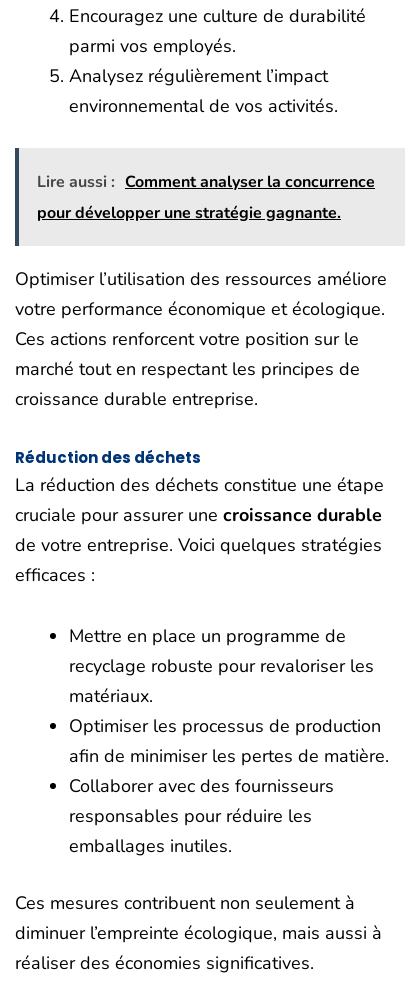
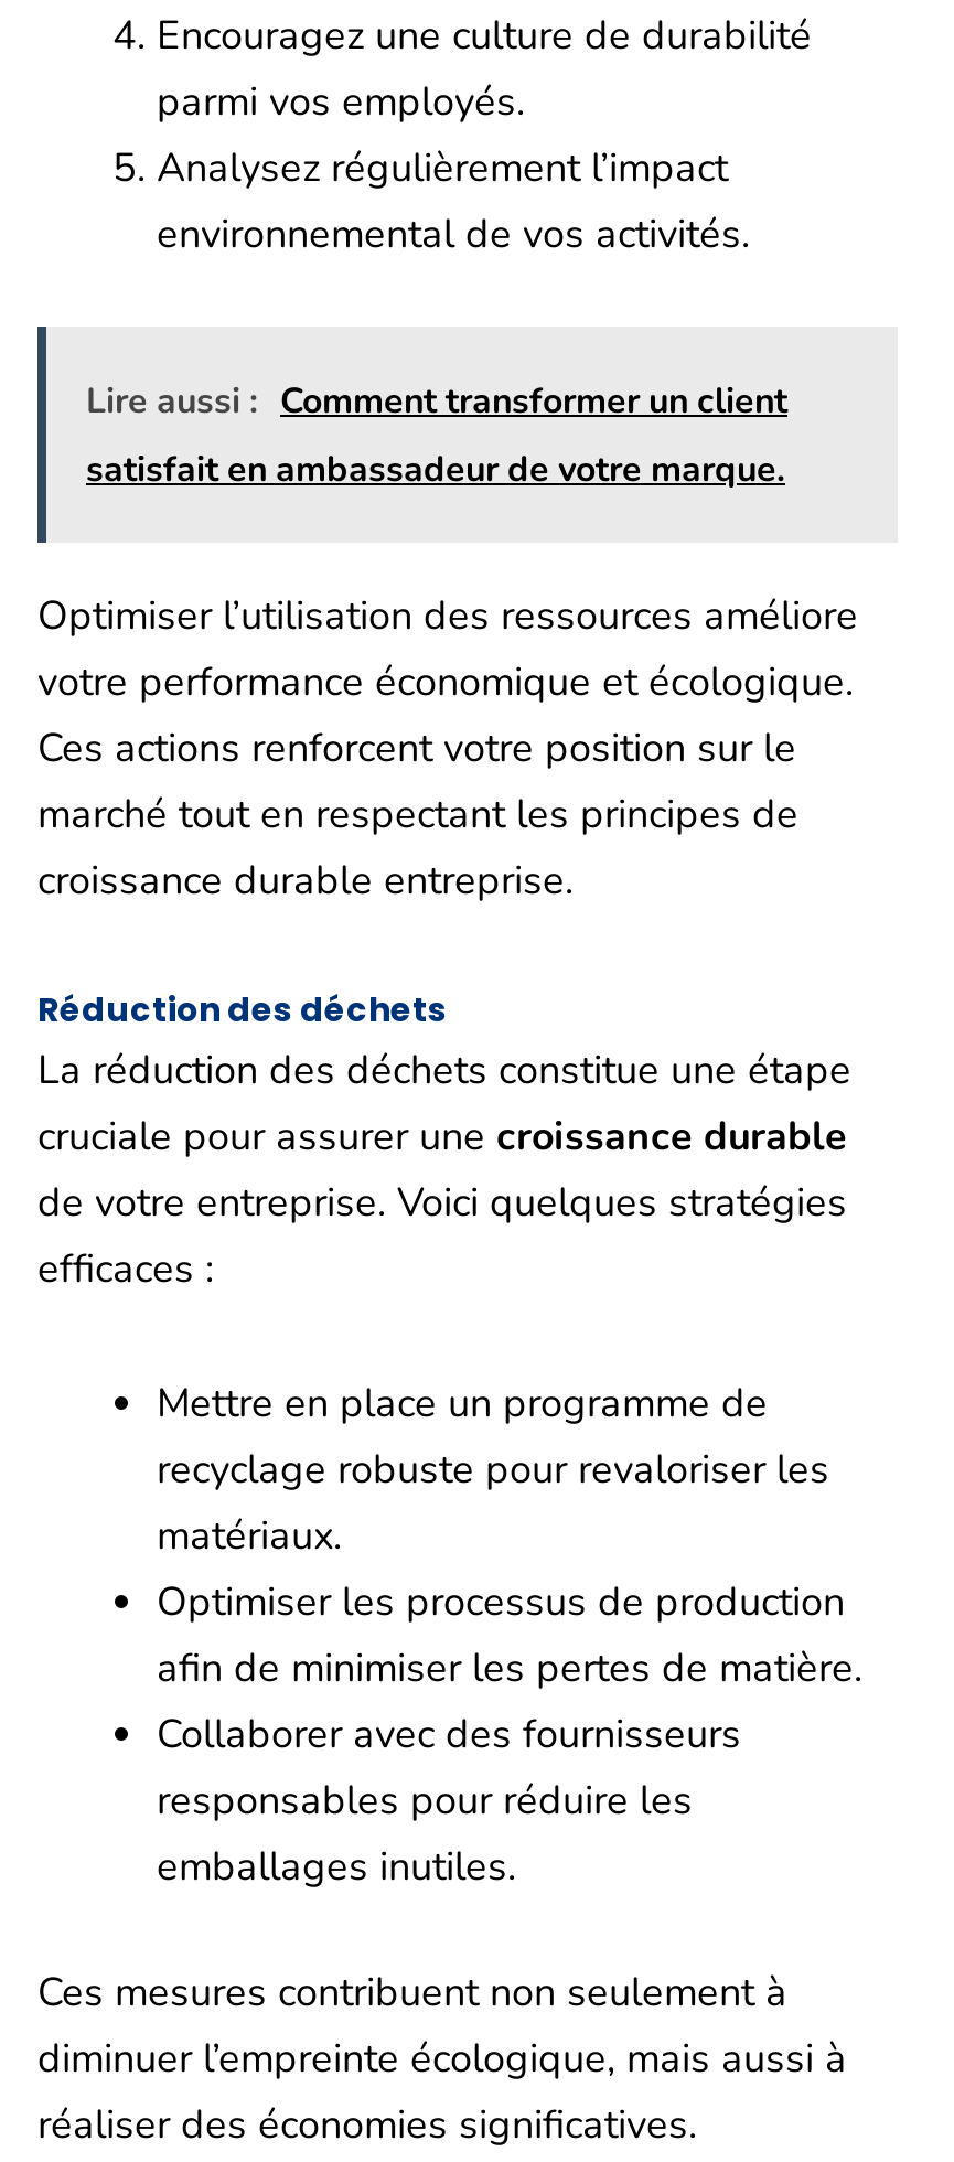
- Lire aussi : Comment analyser la concurrence
- pour développer une stratégie gagnante.
+ Lire aussi : Comment transformer un client
+ satisfait en ambassadeur de votre marque.
